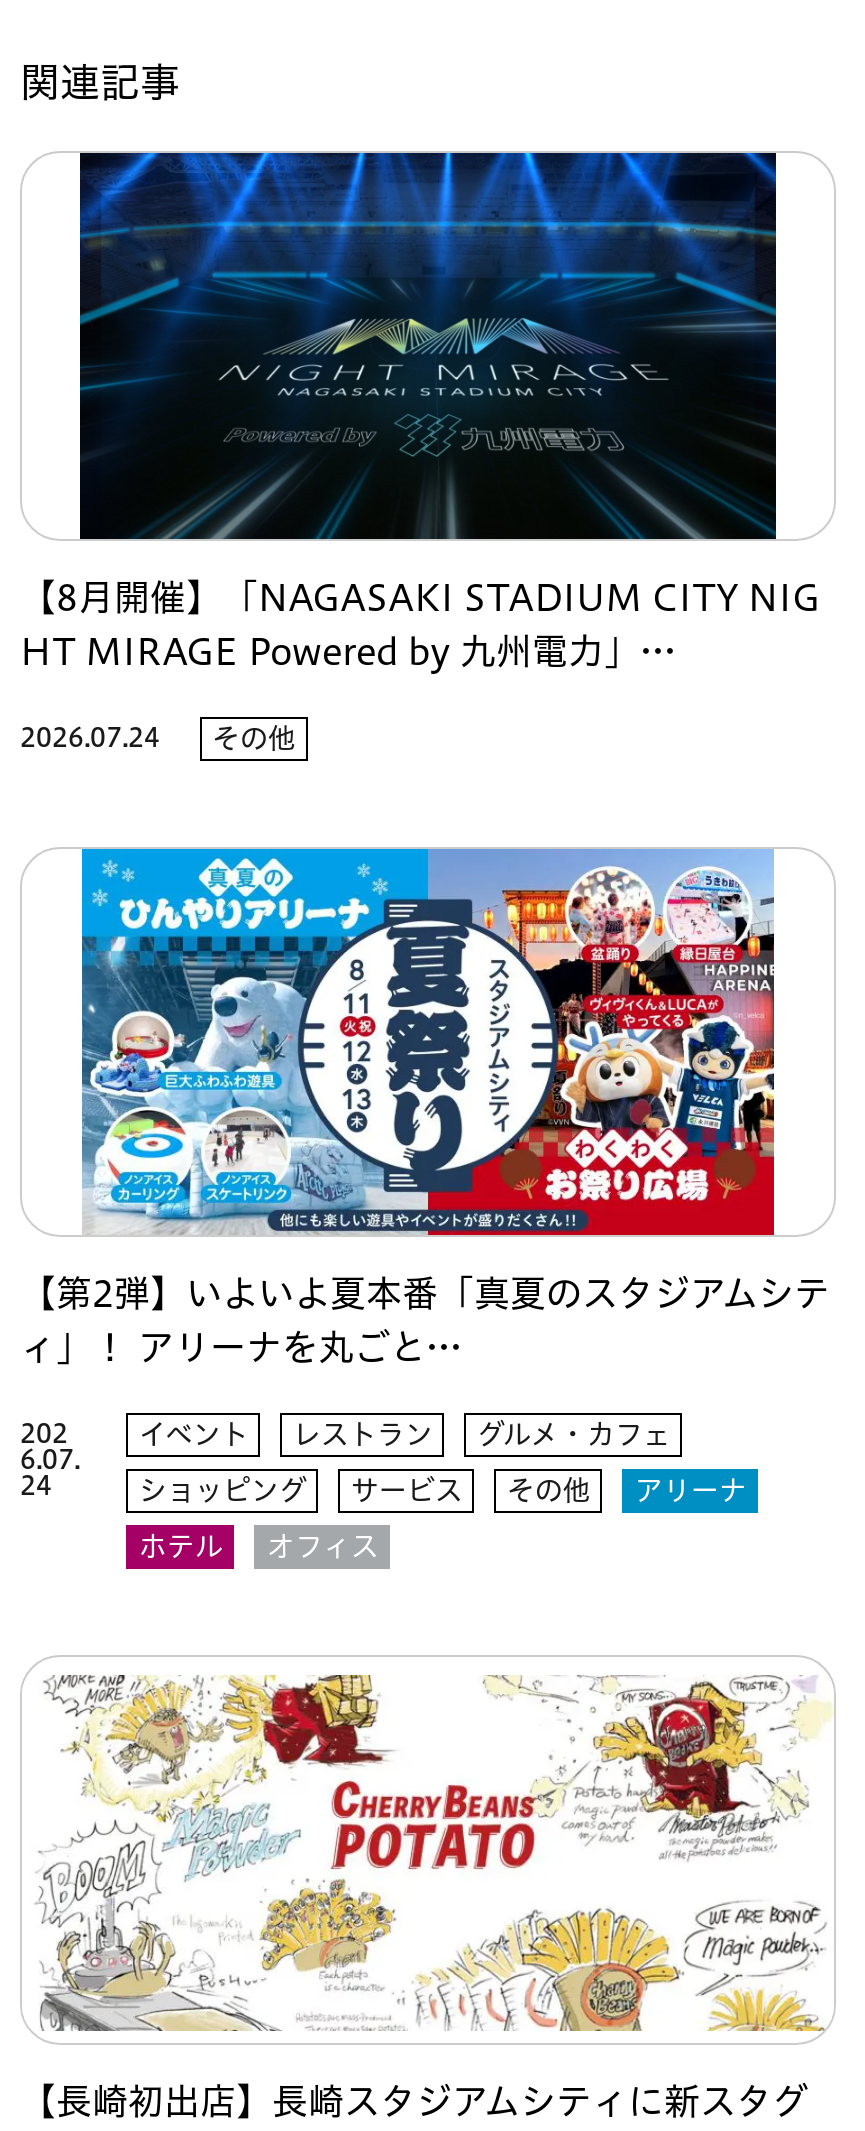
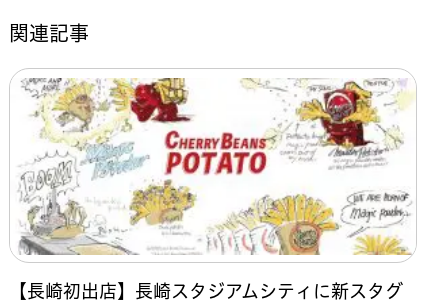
- [image]
- 【8月開催】「NAGASAKI STADIUM CITY NIG
- HT MIRAGE Powered by 九州電力」…
- 2026.07.24
- その他

- [image]
- 【第2弾】いよいよ夏本番「真夏のスタジアムシテ
- ィ」！ アリーナを丸ごと…
- 202
- 6.07.
- 24

- イベント
- レストラン
- グルメ・カフェ
- ショッピング
- サービス
- その他
- アリーナ
- ホテル
- オフィス
